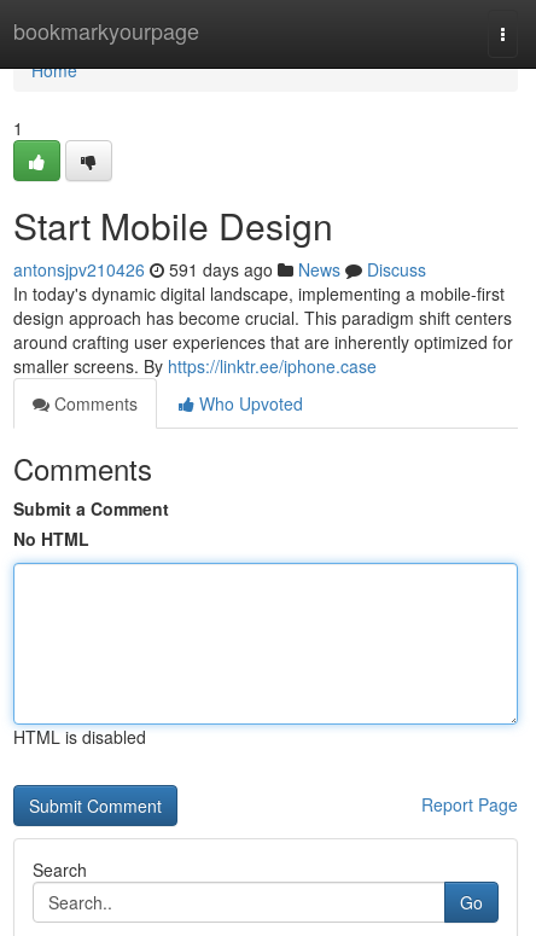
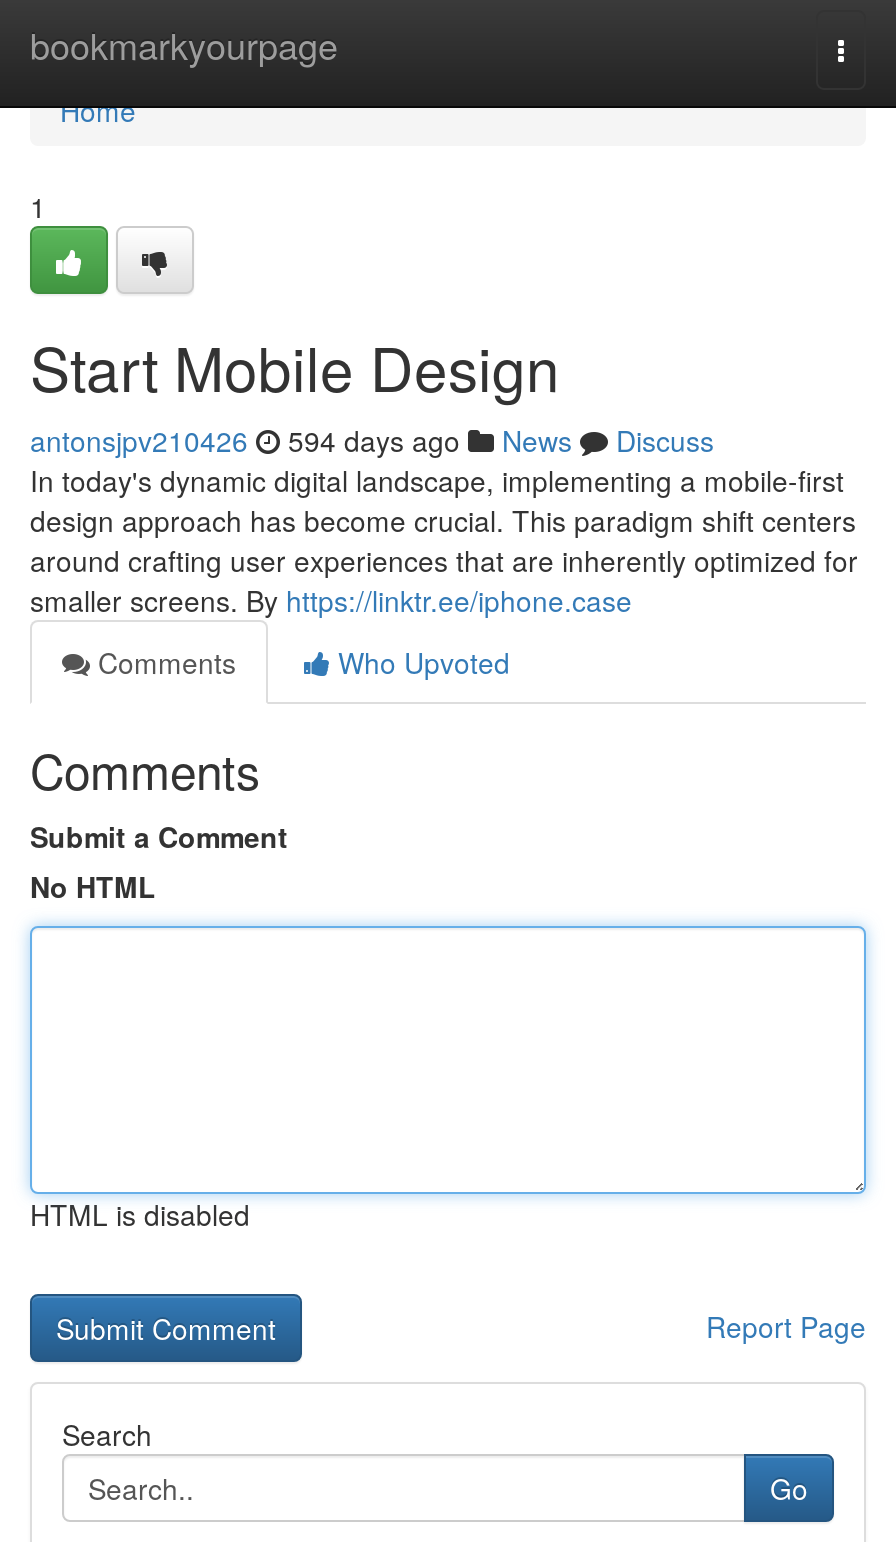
- antonsjpv210426 591 days ago News Discuss
+ antonsjpv210426 594 days ago News Discuss
